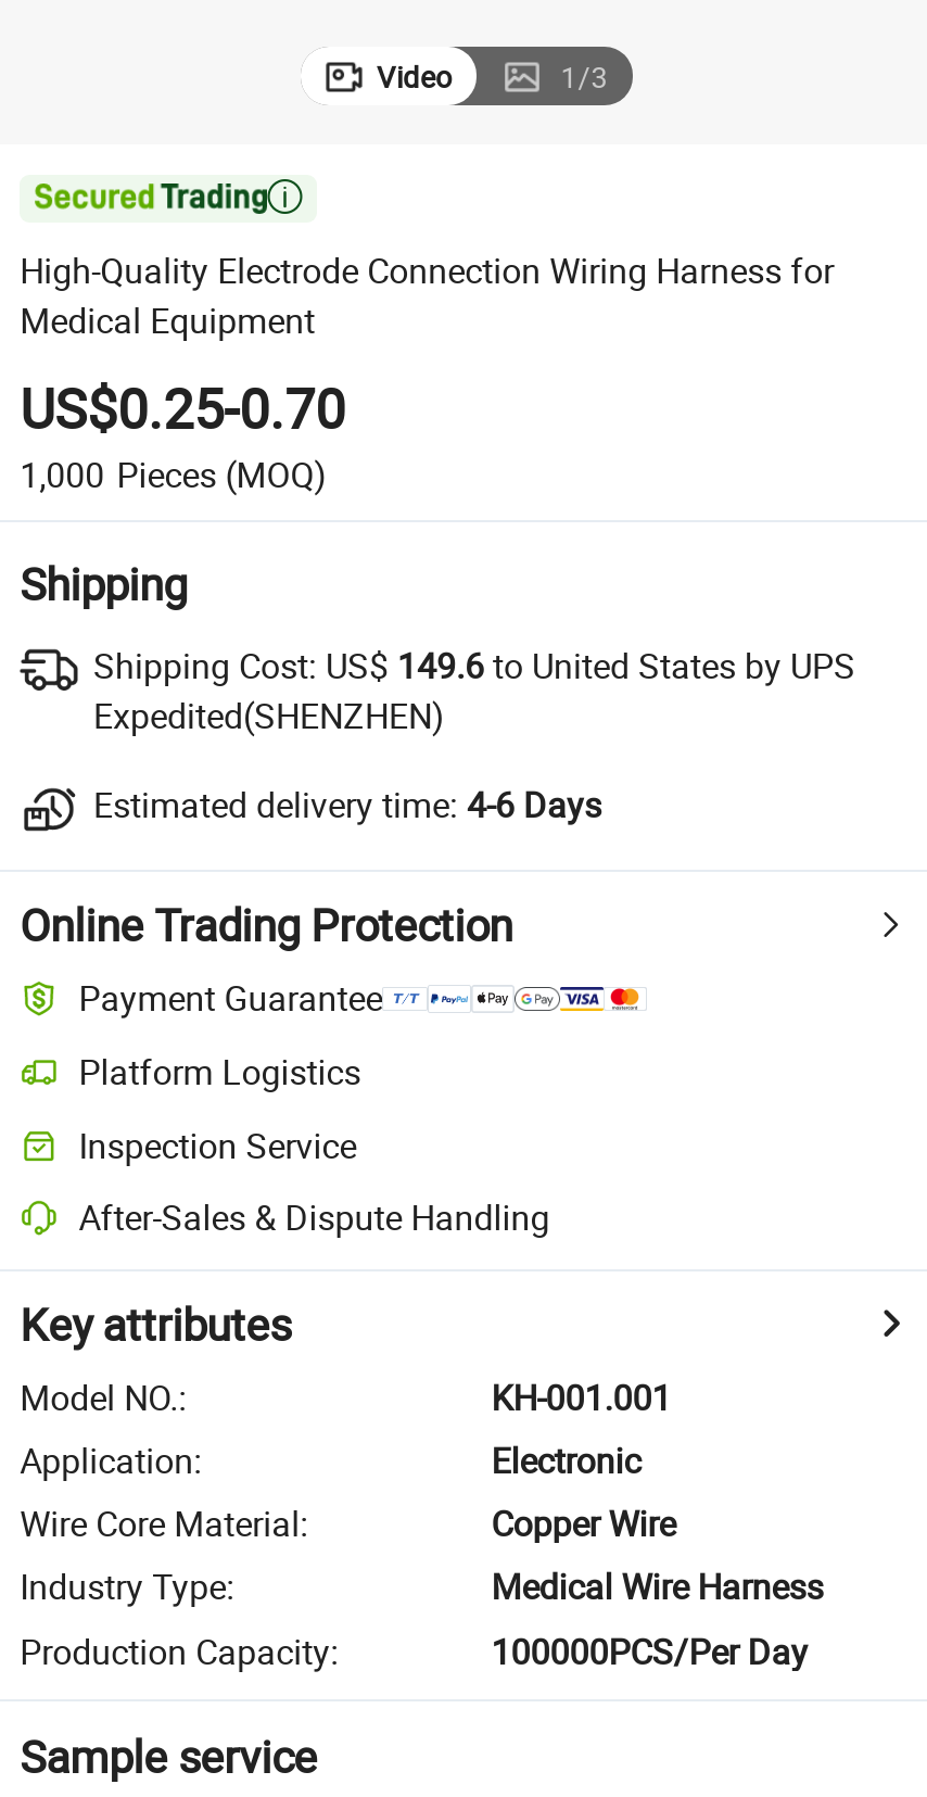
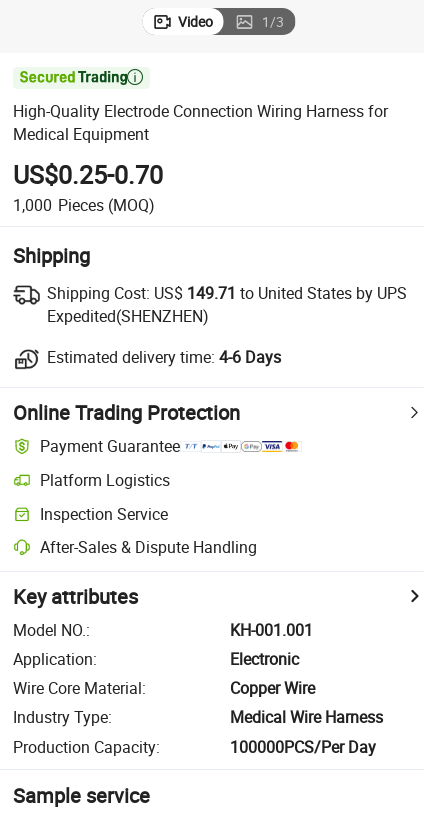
- Shipping Cost: US$149.6 to United States by UPS
+ Shipping Cost: US$149.71 to United States by UPS
